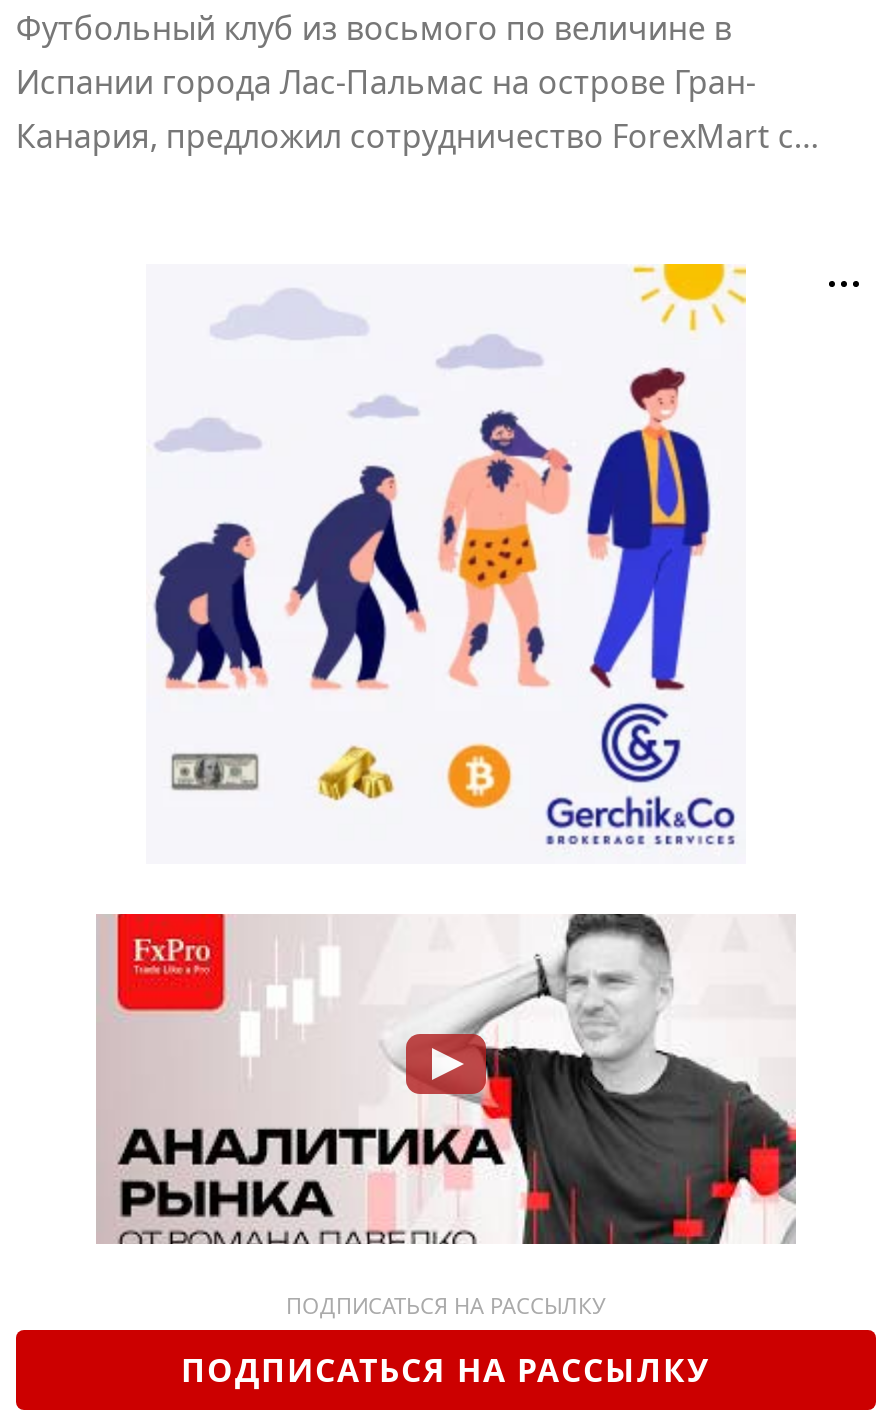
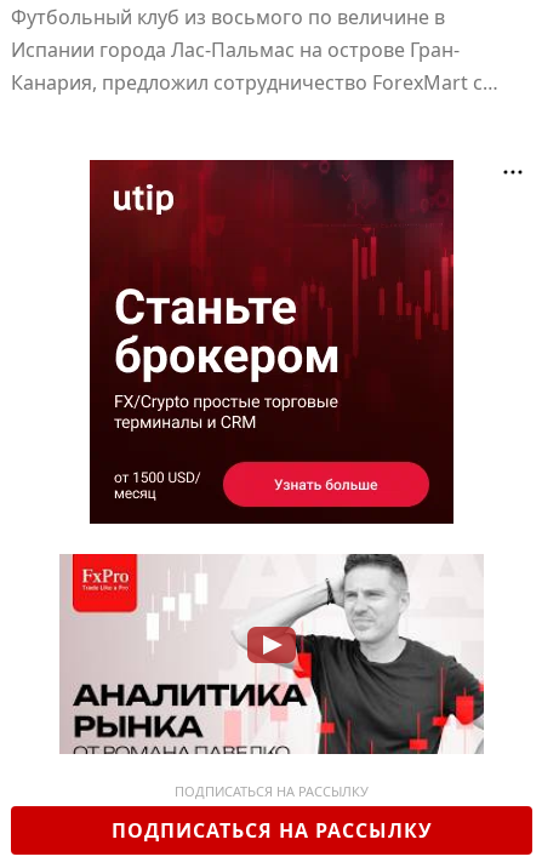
- [image]
+ [image]
